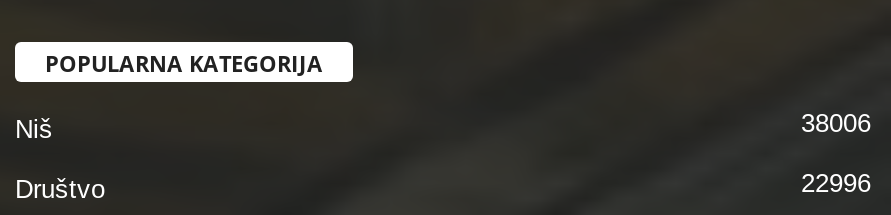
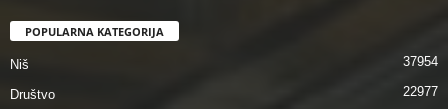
- 38006
+ 37954

- 22996
+ 22977
